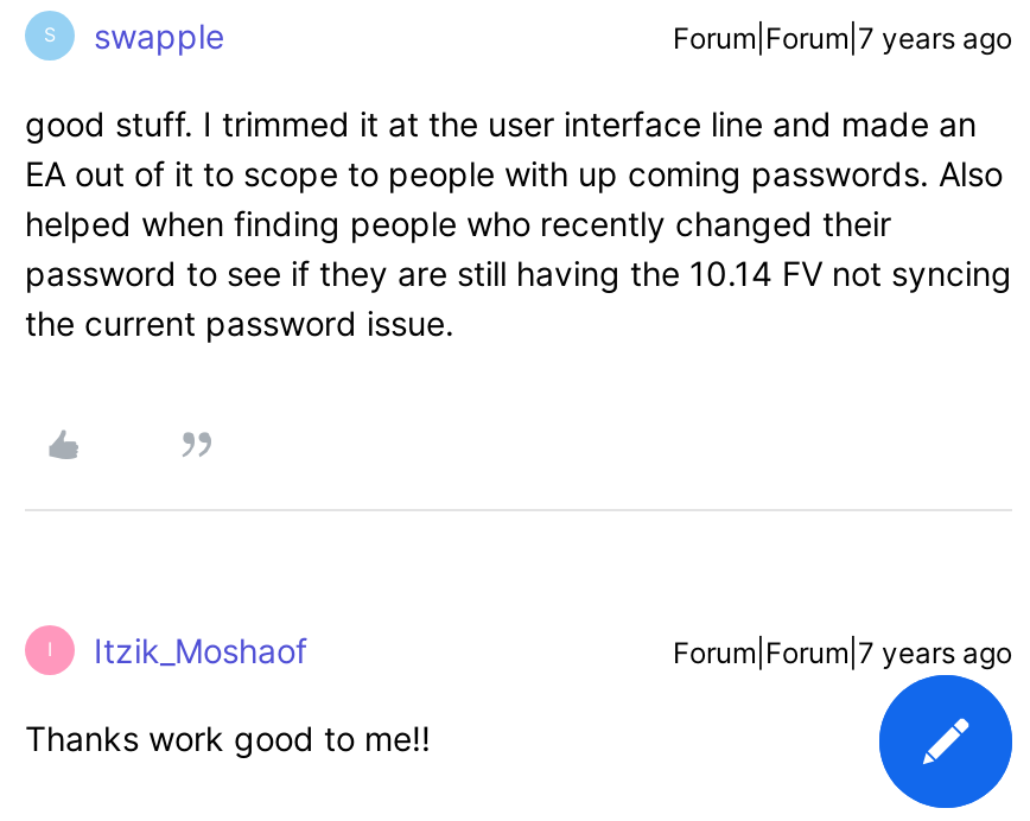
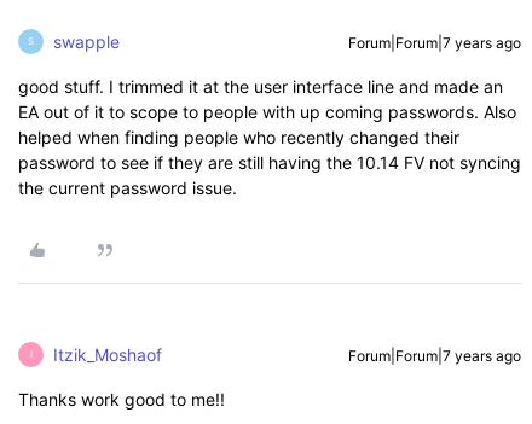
- [image]
